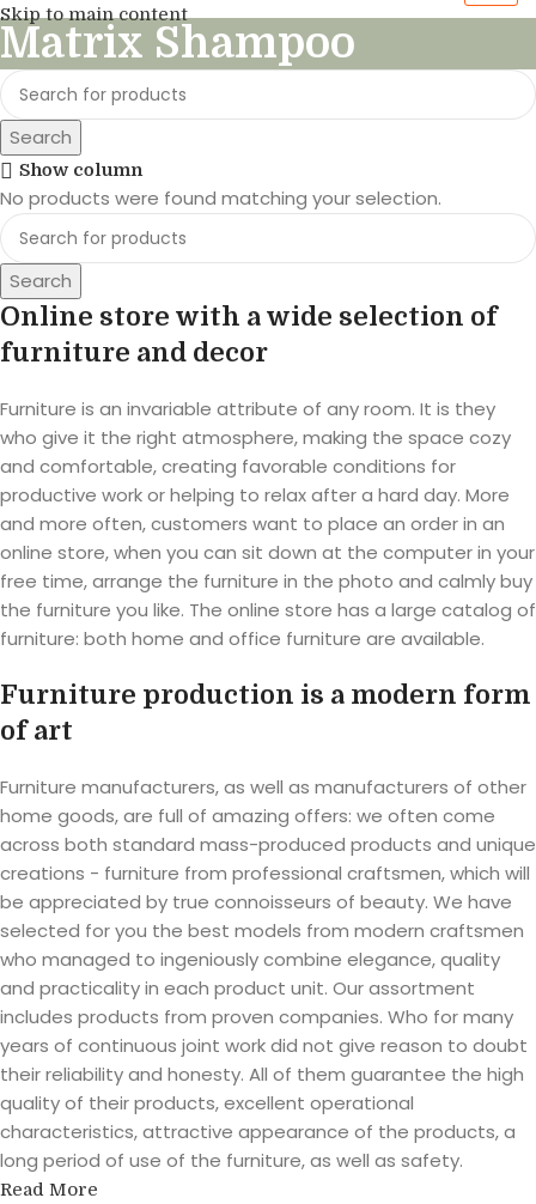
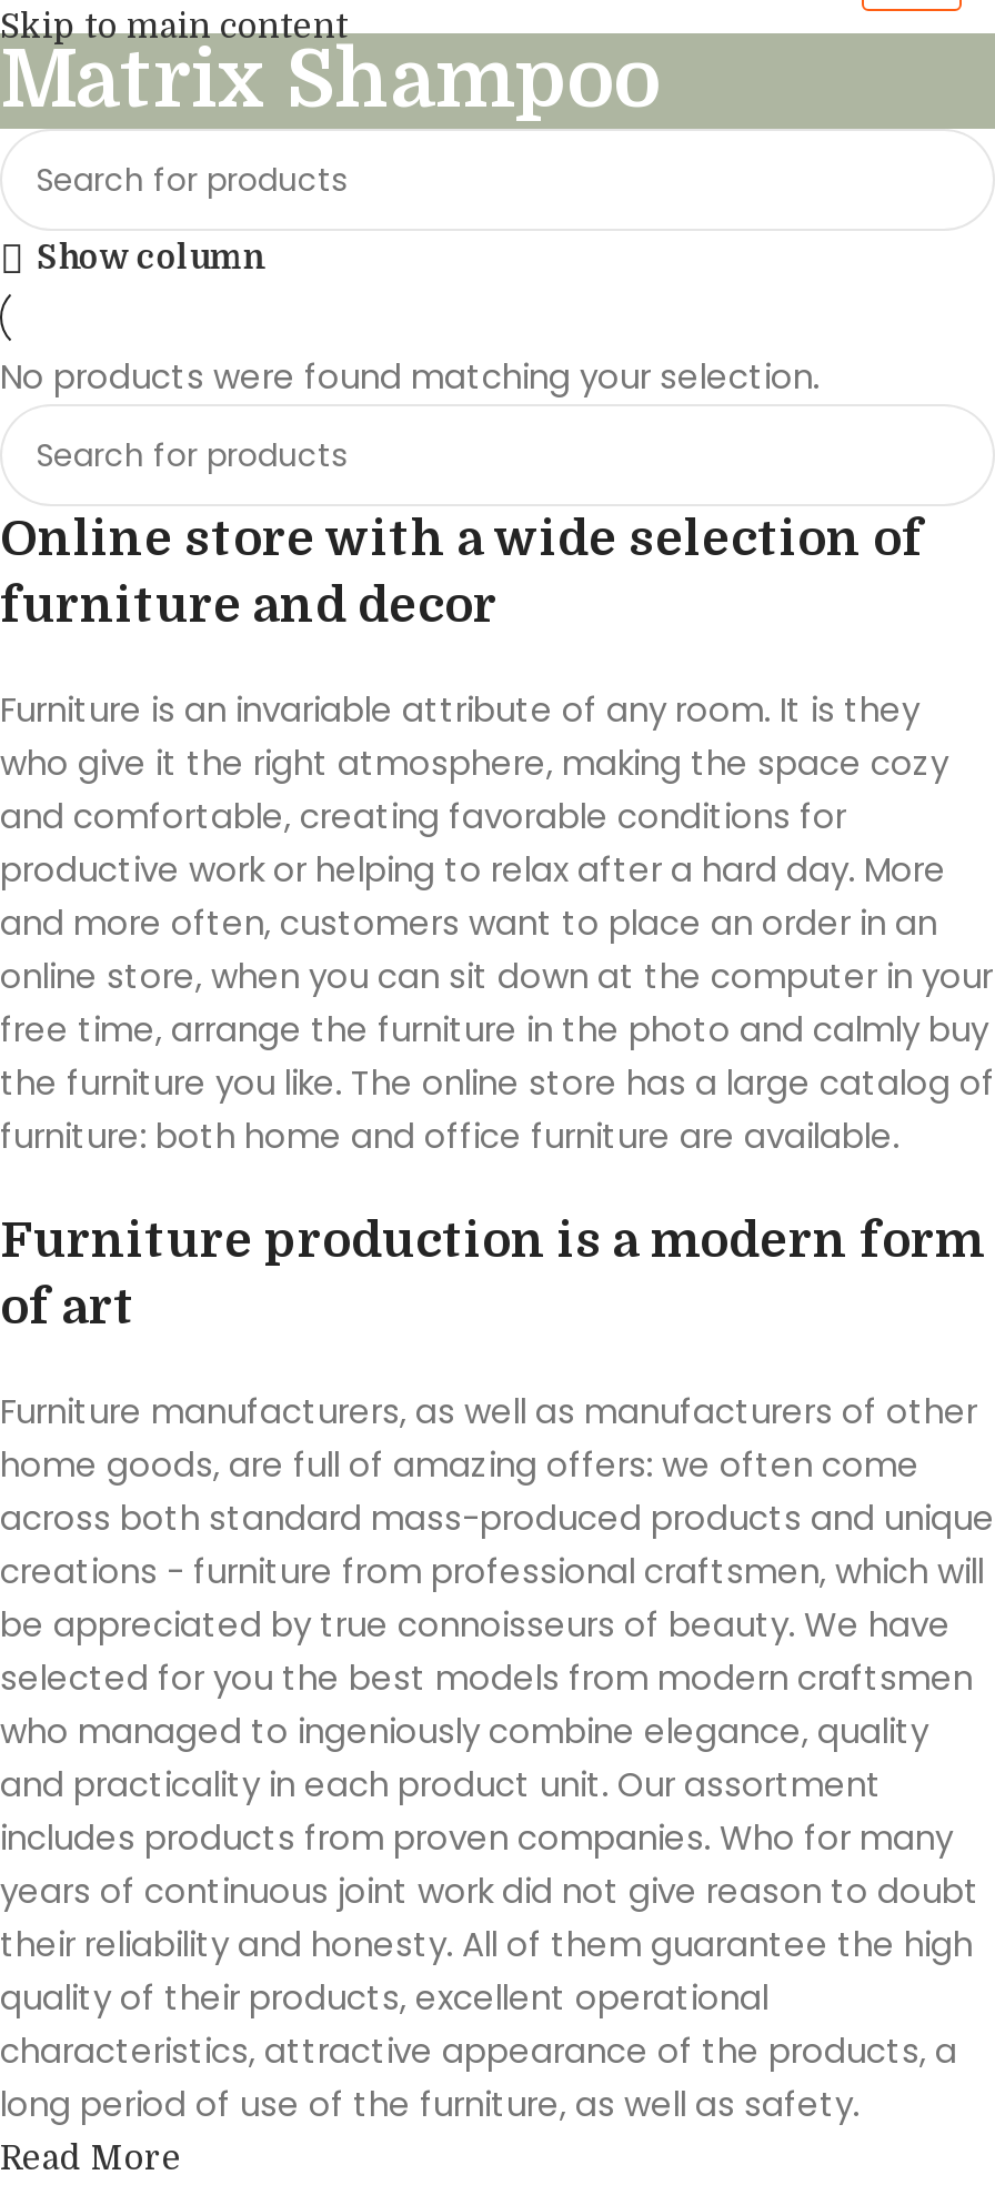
- Search

- Search
